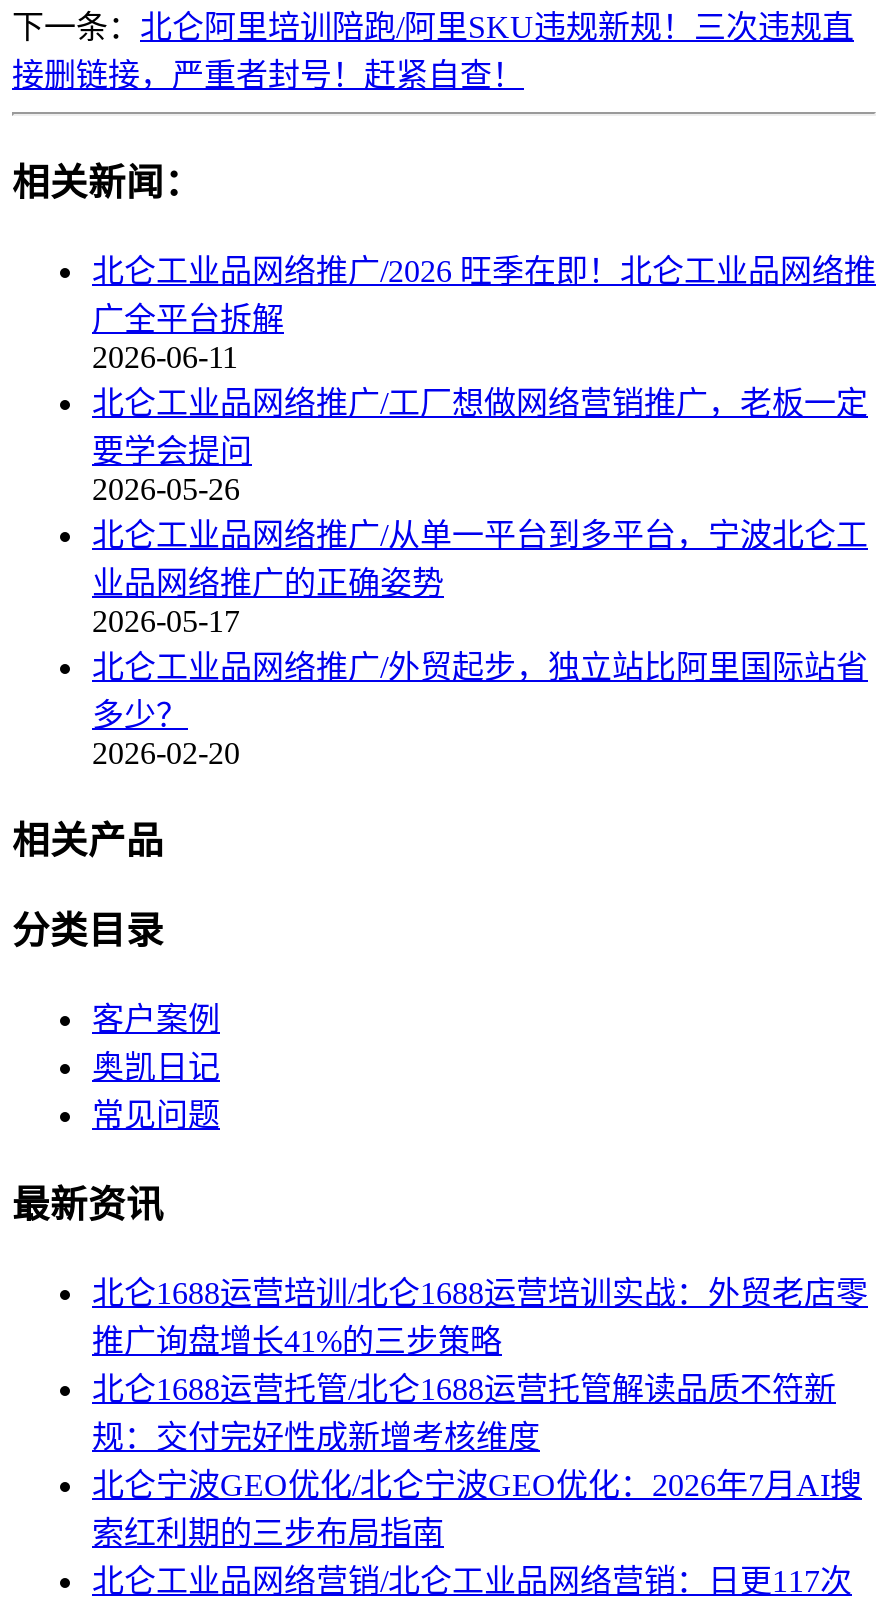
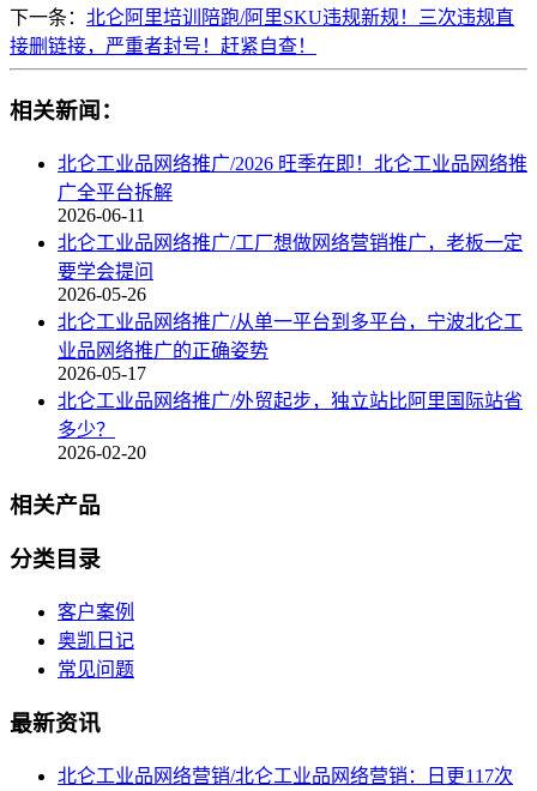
- 北仑1688运营培训/北仑1688运营培训实战：外贸老店零
- 推广询盘增长41%的三步策略
- 北仑1688运营托管/北仑1688运营托管解读品质不符新
- 规：交付完好性成新增考核维度
- 北仑宁波GEO优化/北仑宁波GEO优化：2026年7月AI搜
- 索红利期的三步布局指南
